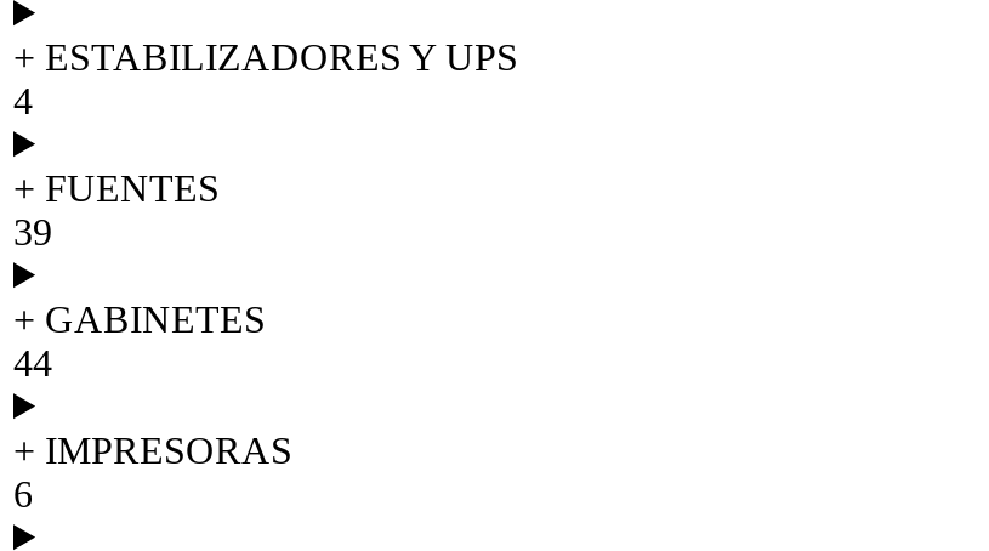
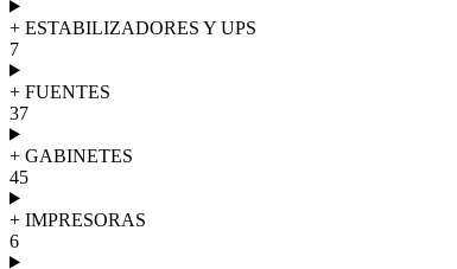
- 4
+ 7

- 39
+ 37

- 44
+ 45
